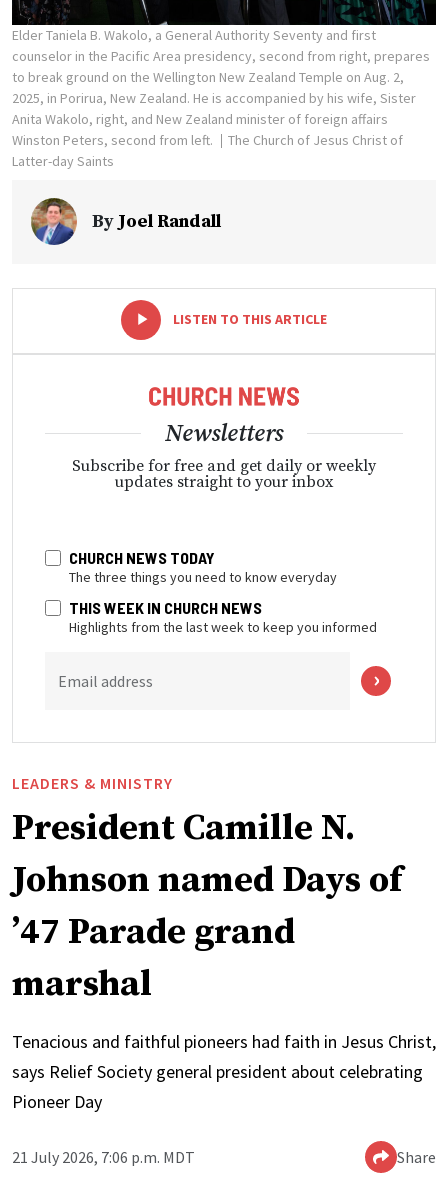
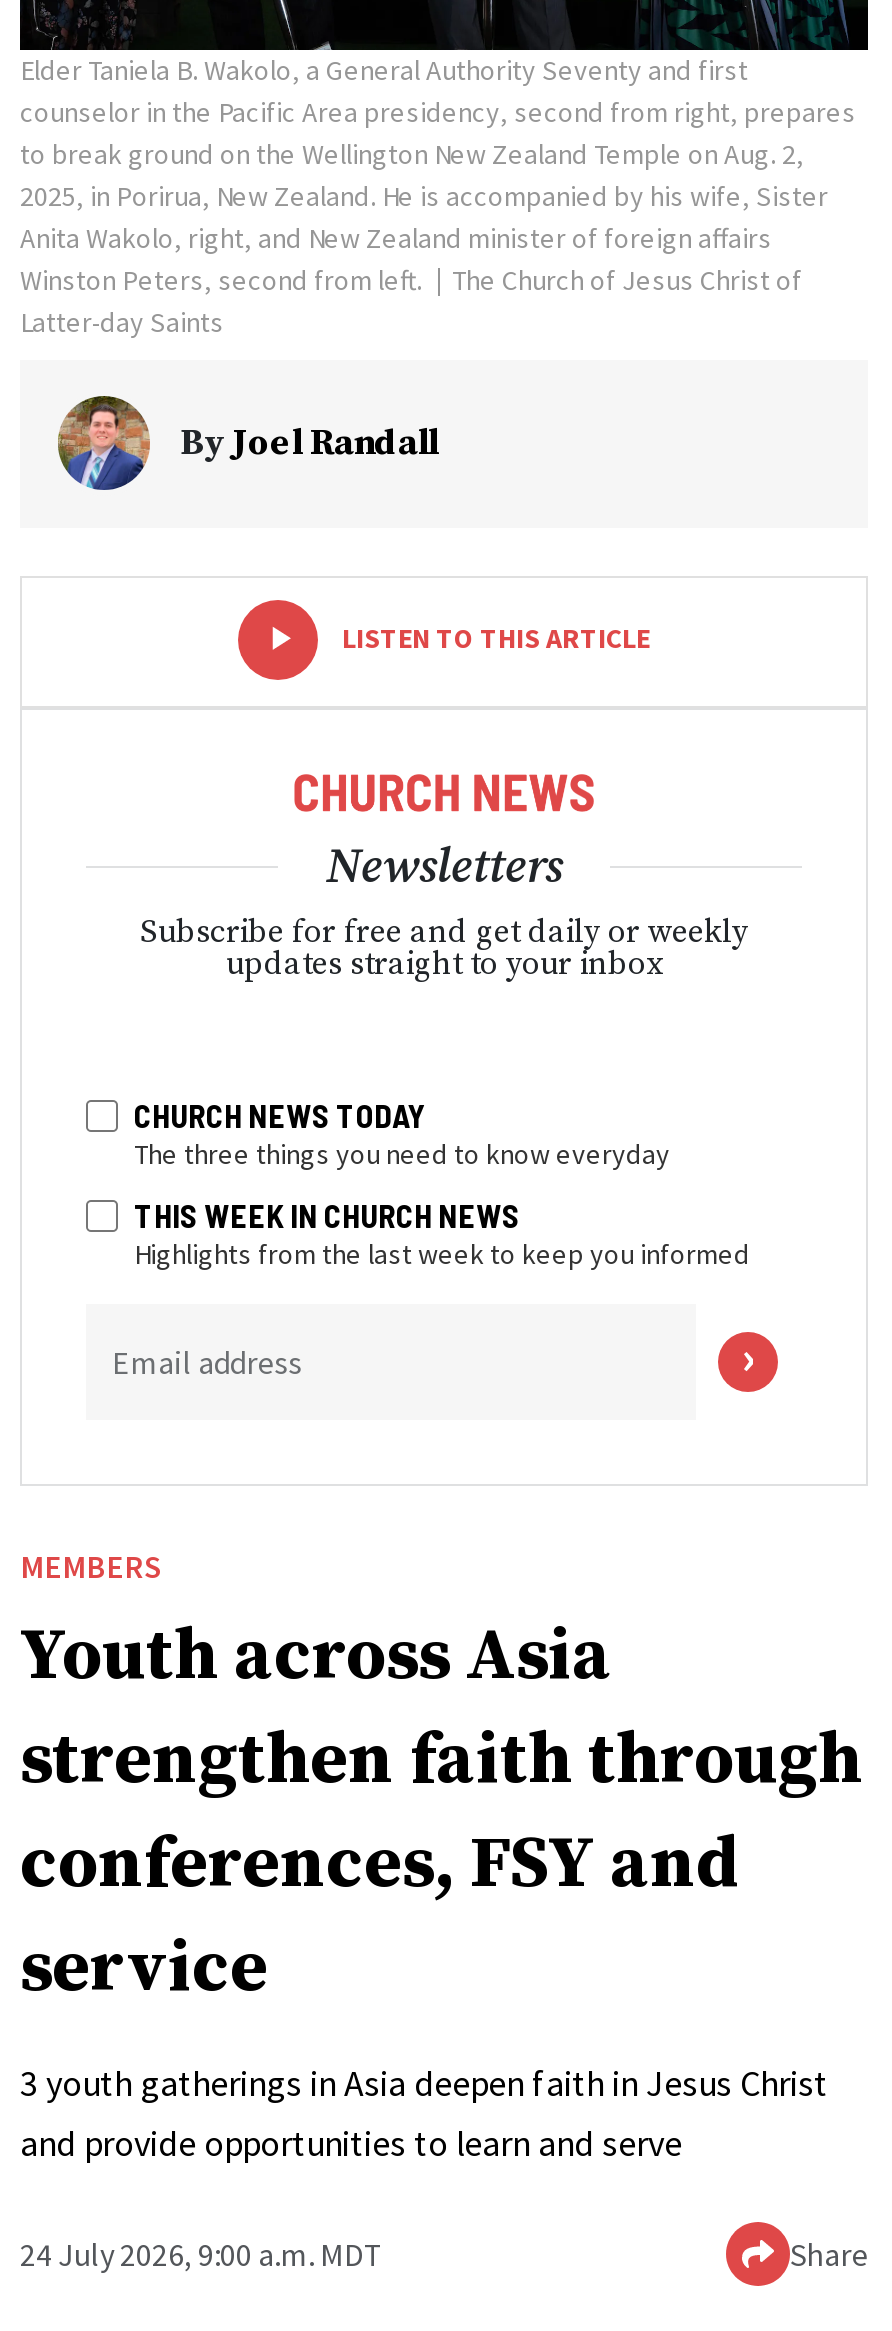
- LEADERS & MINISTRY
- President Camille N.
- Johnson named Days of
- ’47 Parade grand
- marshal
+ MEMBERS
+ Youth across Asia
+ strengthen faith through
+ conferences, FSY and
+ service

- Tenacious and faithful pioneers had faith in Jesus Christ,
- says Relief Society general president about celebrating
- Pioneer Day
+ 3 youth gatherings in Asia deepen faith in Jesus Christ
+ and provide opportunities to learn and serve

- 21 July 2026, 7:06 p.m. MDT
+ 24 July 2026, 9:00 a.m. MDT
